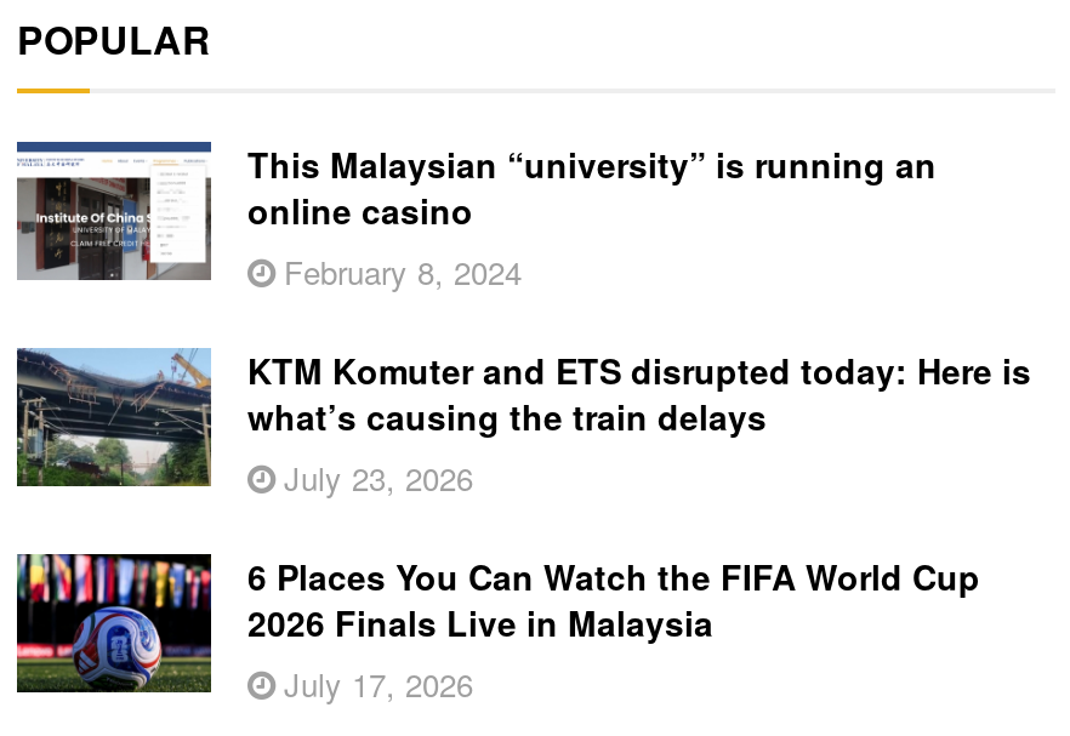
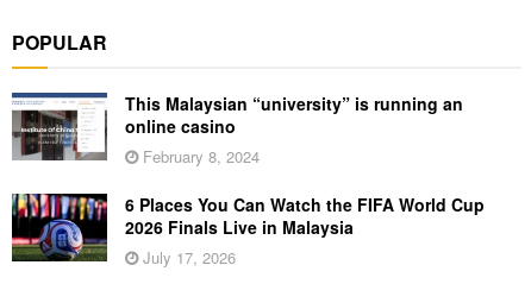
- [image]
- KTM Komuter and ETS disrupted today: Here is
- what’s causing the train delays
- July 23, 2026
